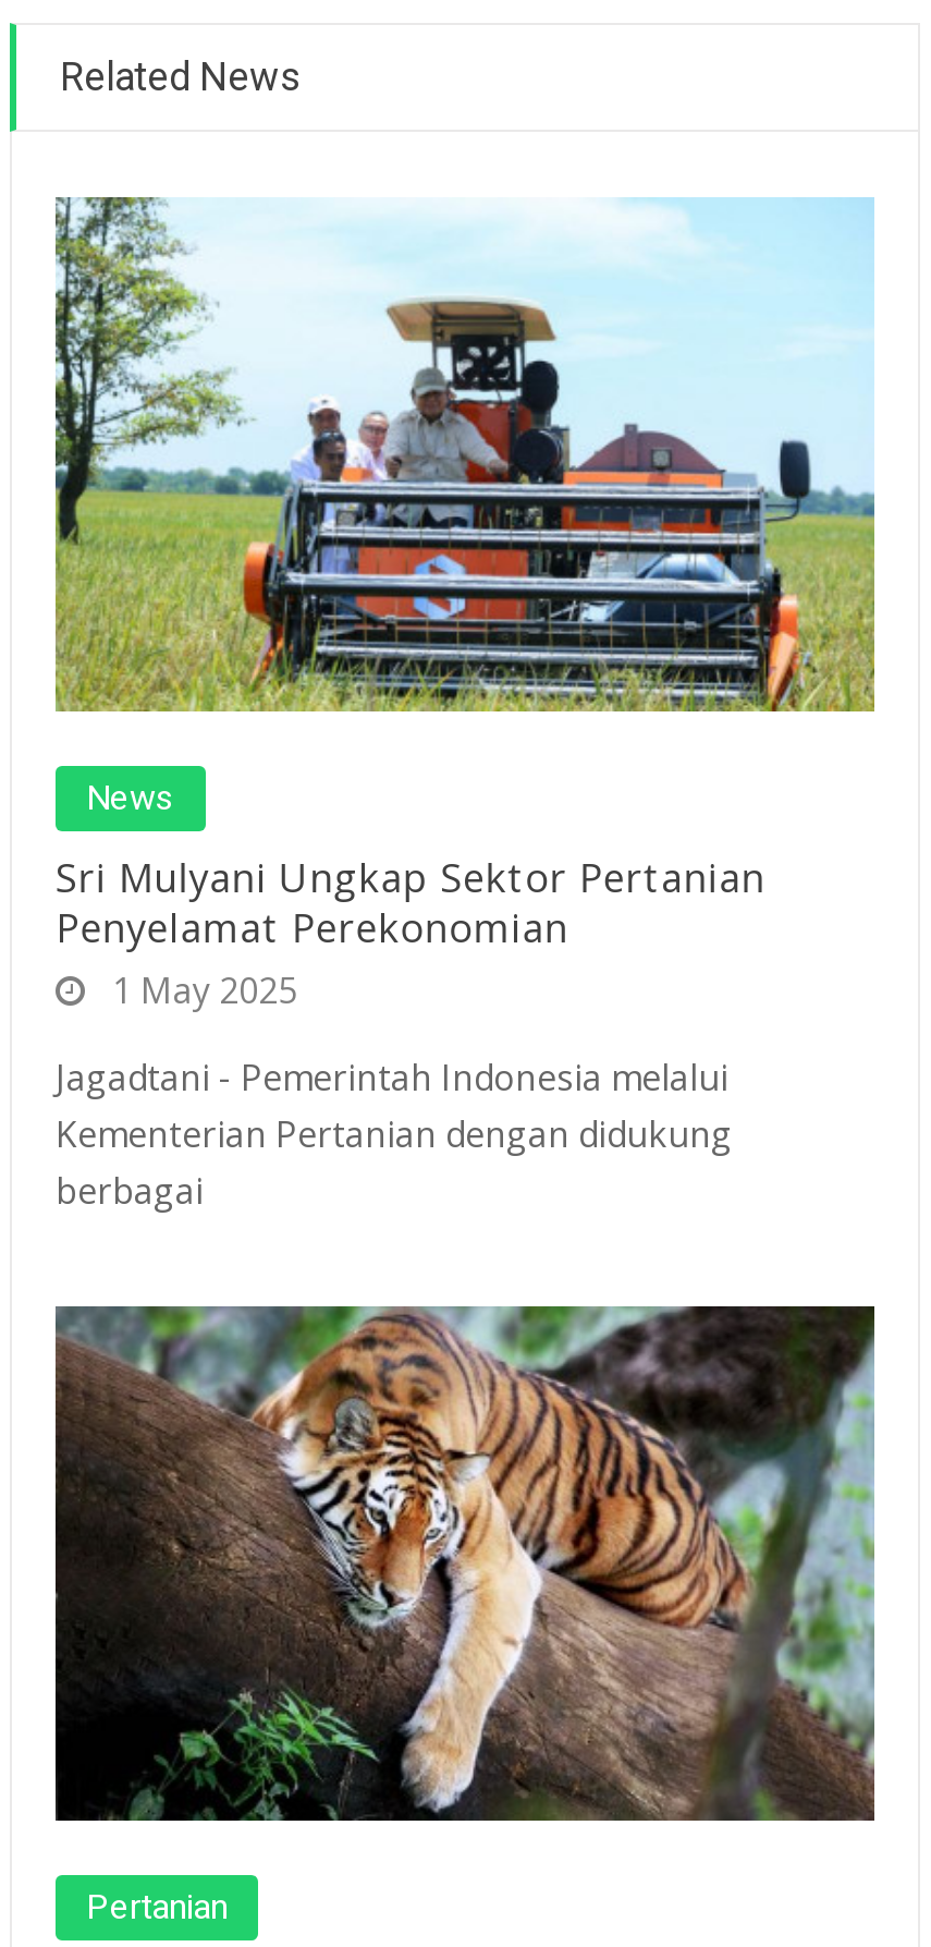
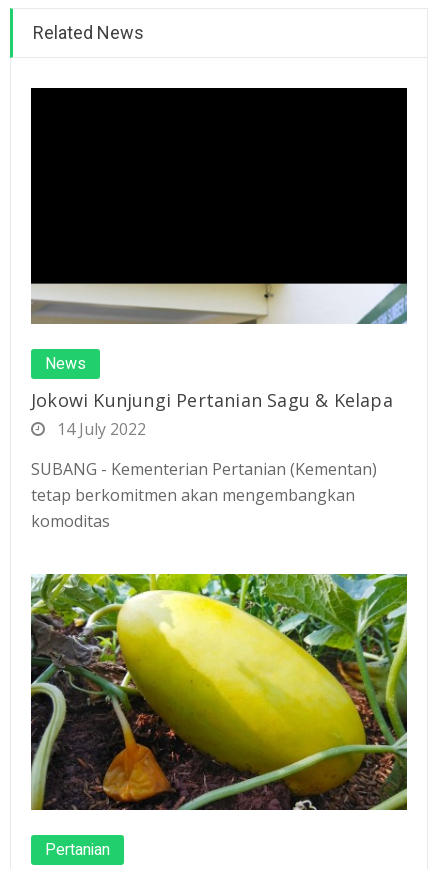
- [image]
+ [image]

- Sri Mulyani Ungkap Sektor Pertanian
- Penyelamat Perekonomian
- 1 May 2025
+ Jokowi Kunjungi Pertanian Sagu & Kelapa
+ 14 July 2022

- Jagadtani - Pemerintah Indonesia melalui
- Kementerian Pertanian dengan didukung
- berbagai
+ SUBANG - Kementerian Pertanian (Kementan)
+ tetap berkomitmen akan mengembangkan
+ komoditas

- [image]
+ [image]
